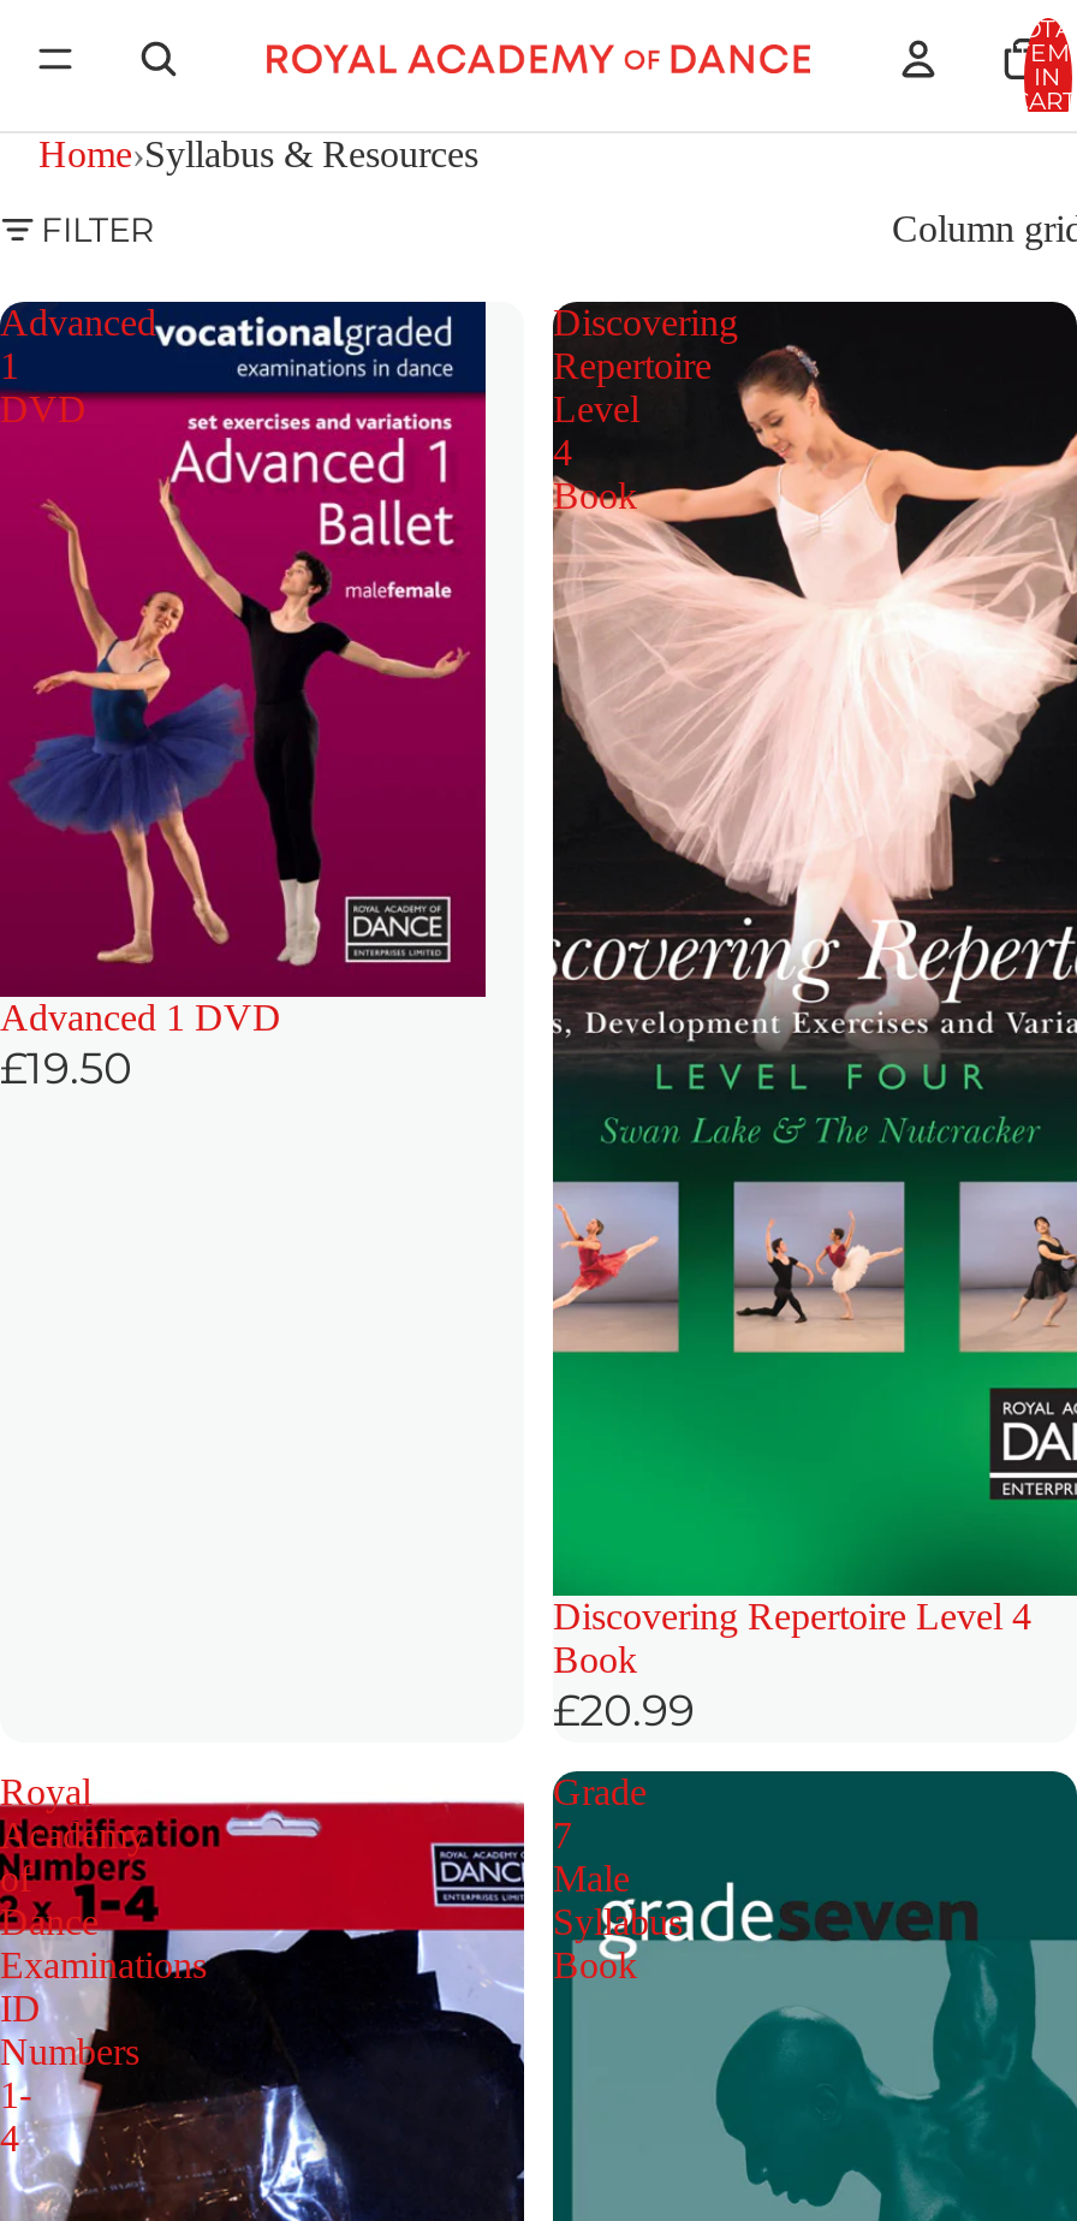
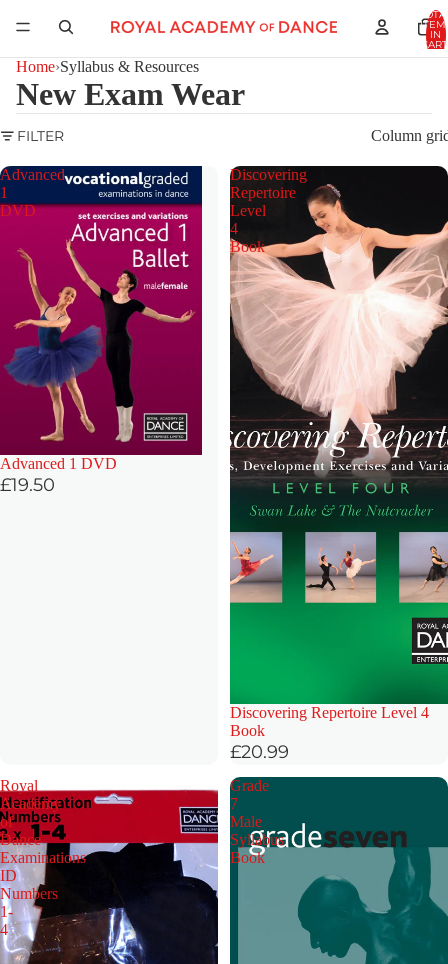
+ New Exam Wear
